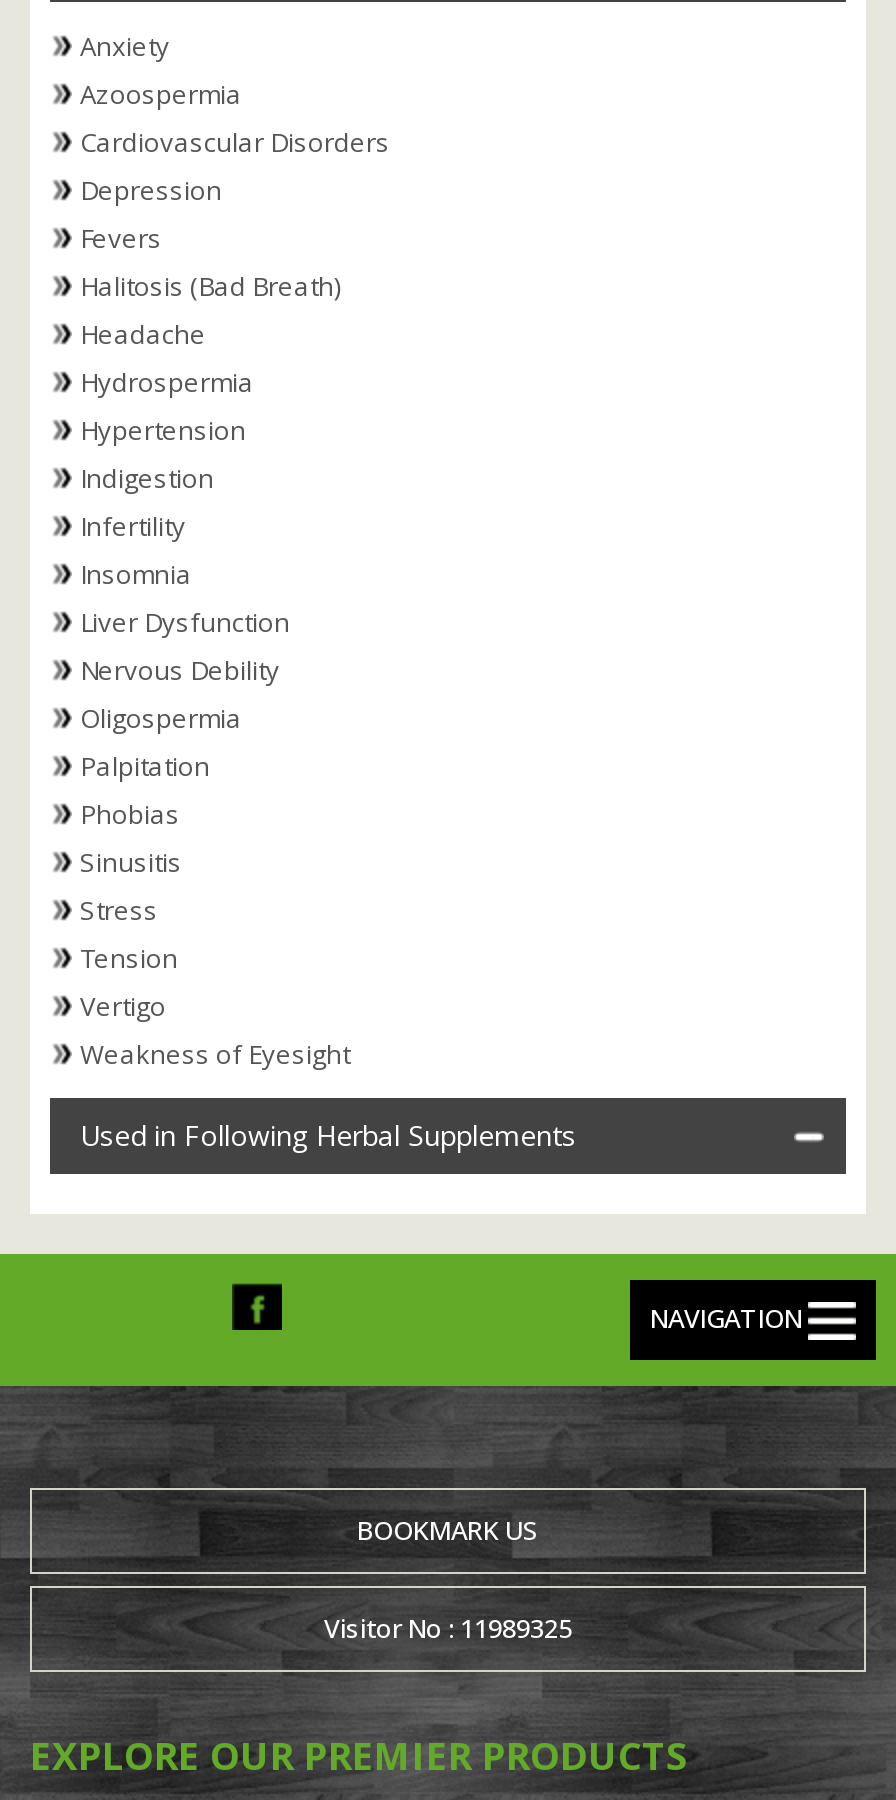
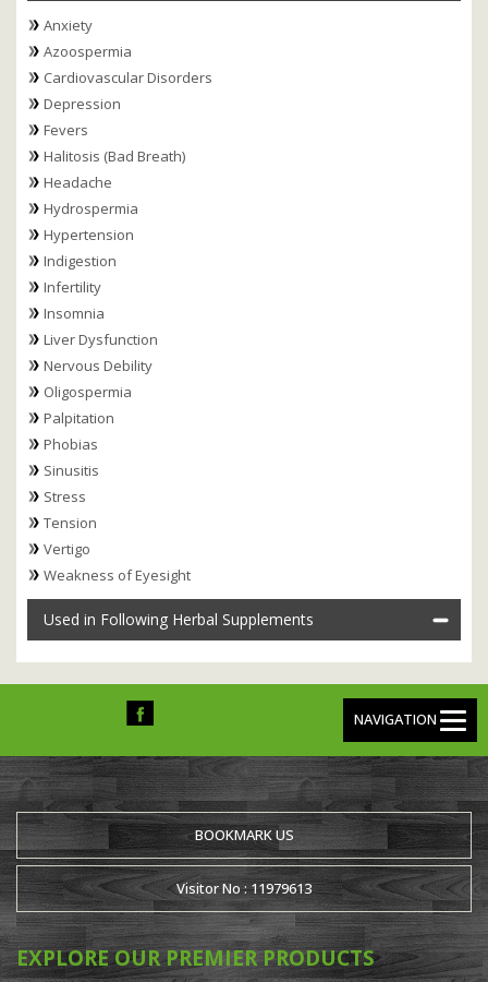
- Visitor No : 11989325
+ Visitor No : 11979613
